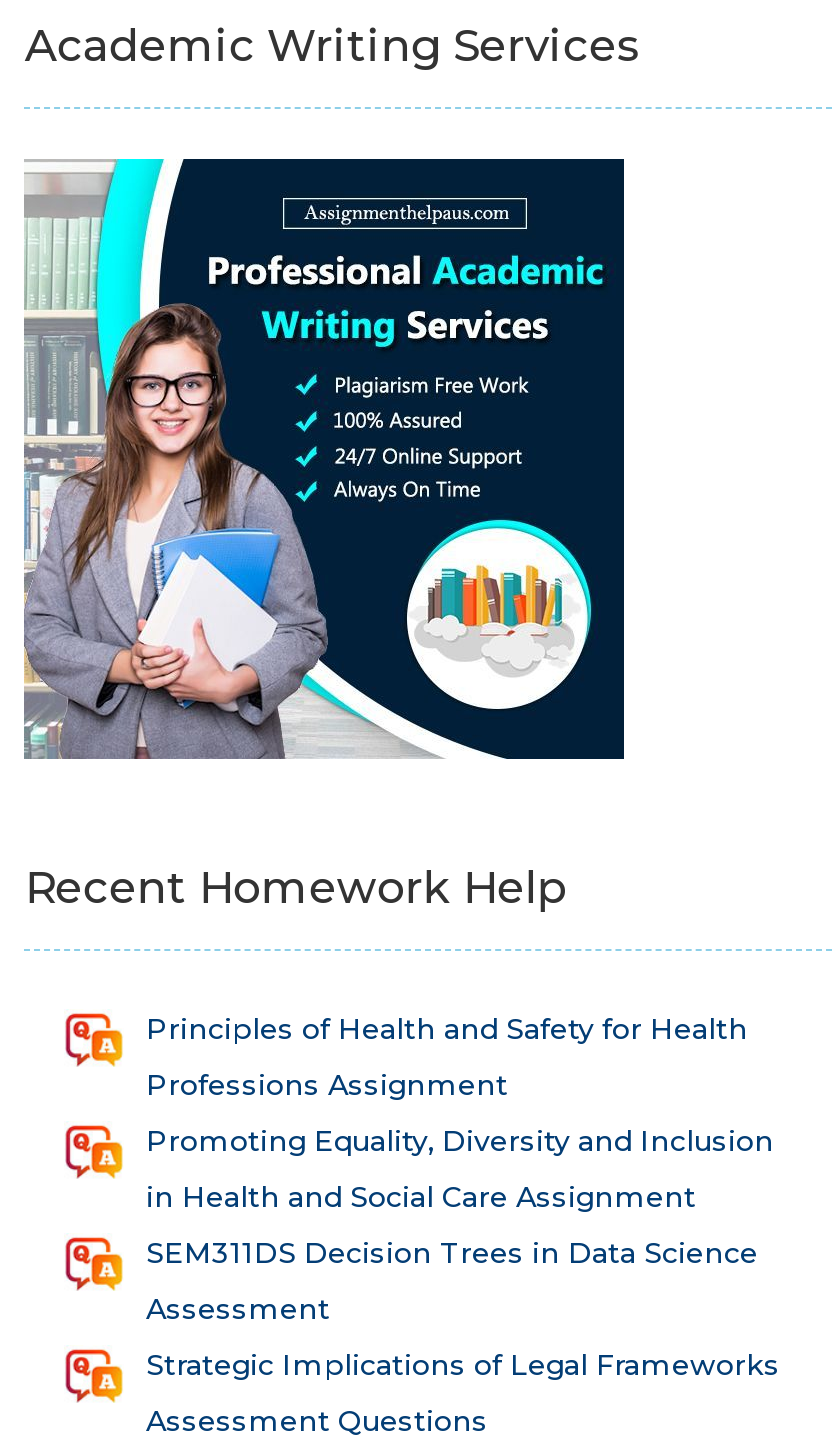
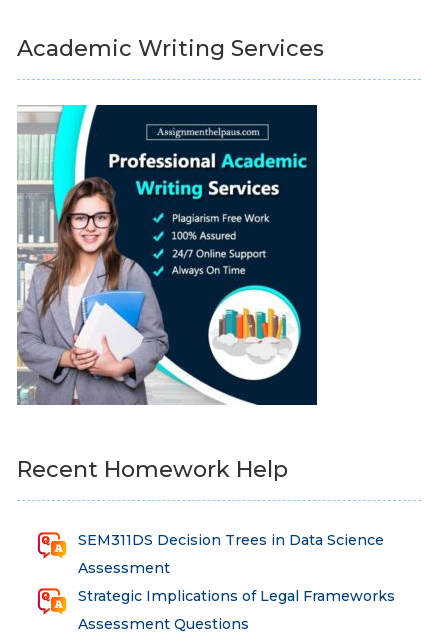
- Principles of Health and Safety for Health
- Professions Assignment
- Promoting Equality, Diversity and Inclusion
- in Health and Social Care Assignment
